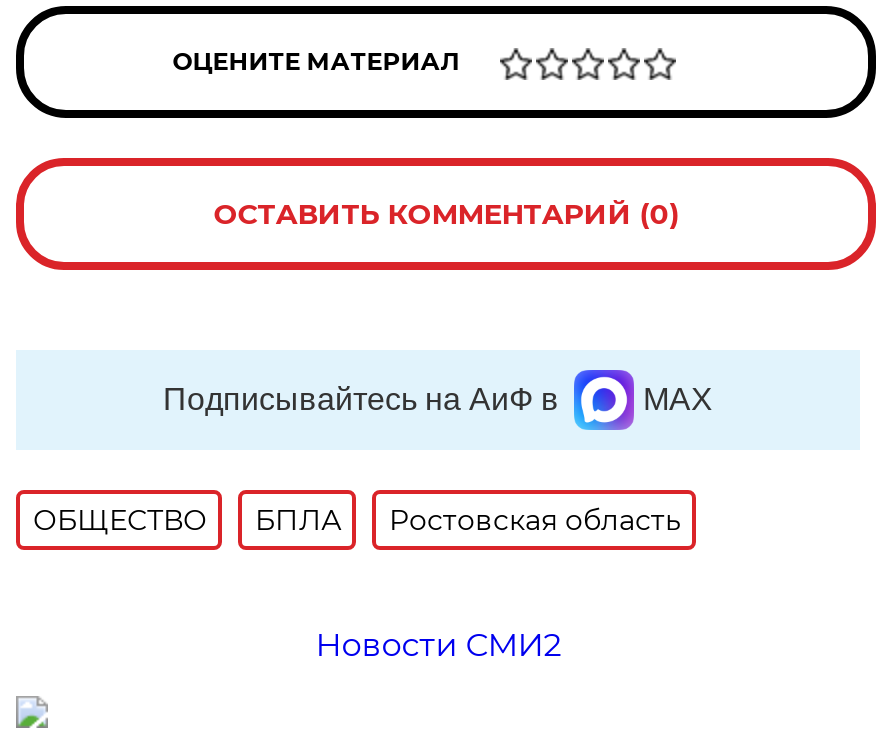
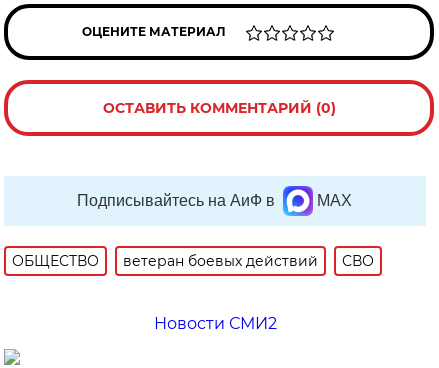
- БПЛА
- Ростовская область
+ ветеран боевых действий
+ СВО
